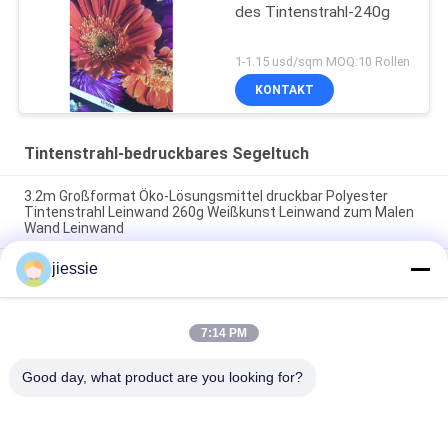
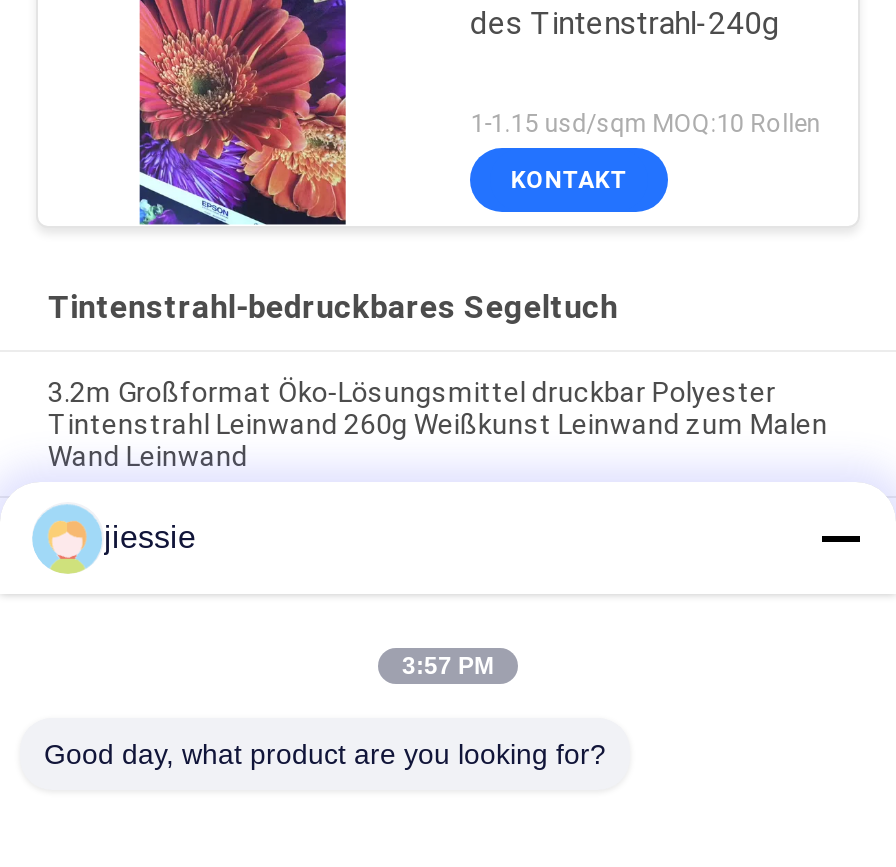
- 7:14 PM
+ 3:57 PM
